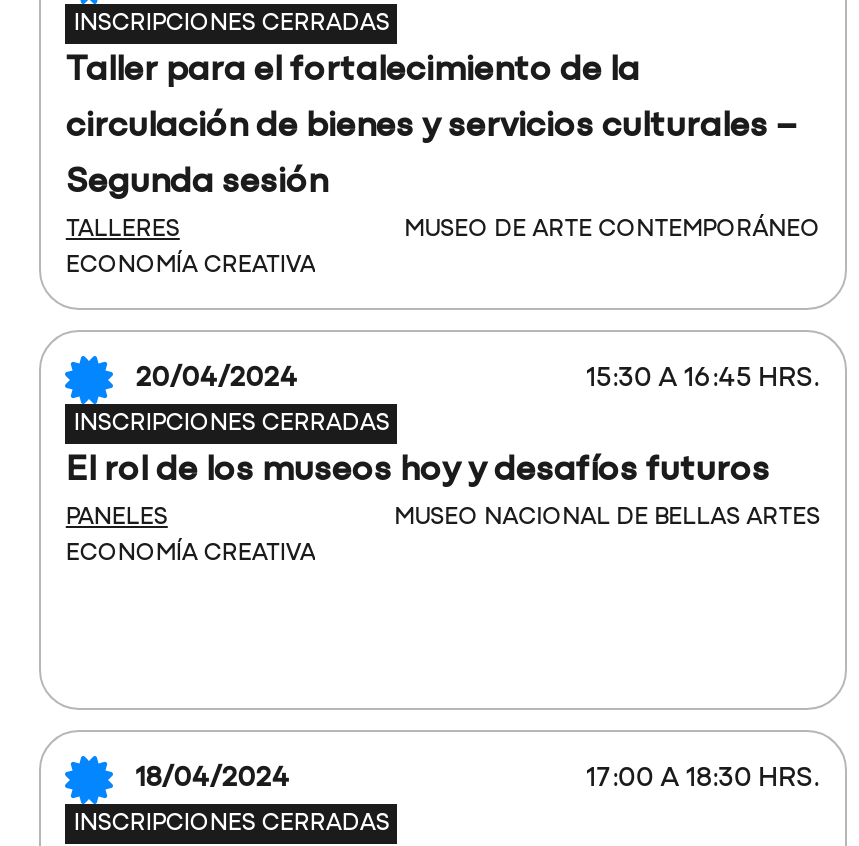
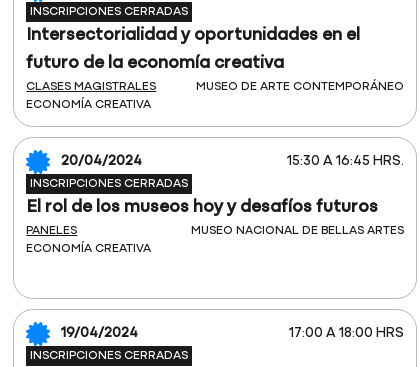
- Taller para el fortalecimiento de la
- circulación de bienes y servicios culturales –
- Segunda sesión
- TALLERES
+ Intersectorialidad y oportunidades en el
+ futuro de la economía creativa
+ CLASES MAGISTRALES

- 18/04/2024
+ 19/04/2024

- 17:00 A 18:30 HRS.
+ 17:00 A 18:00 HRS
